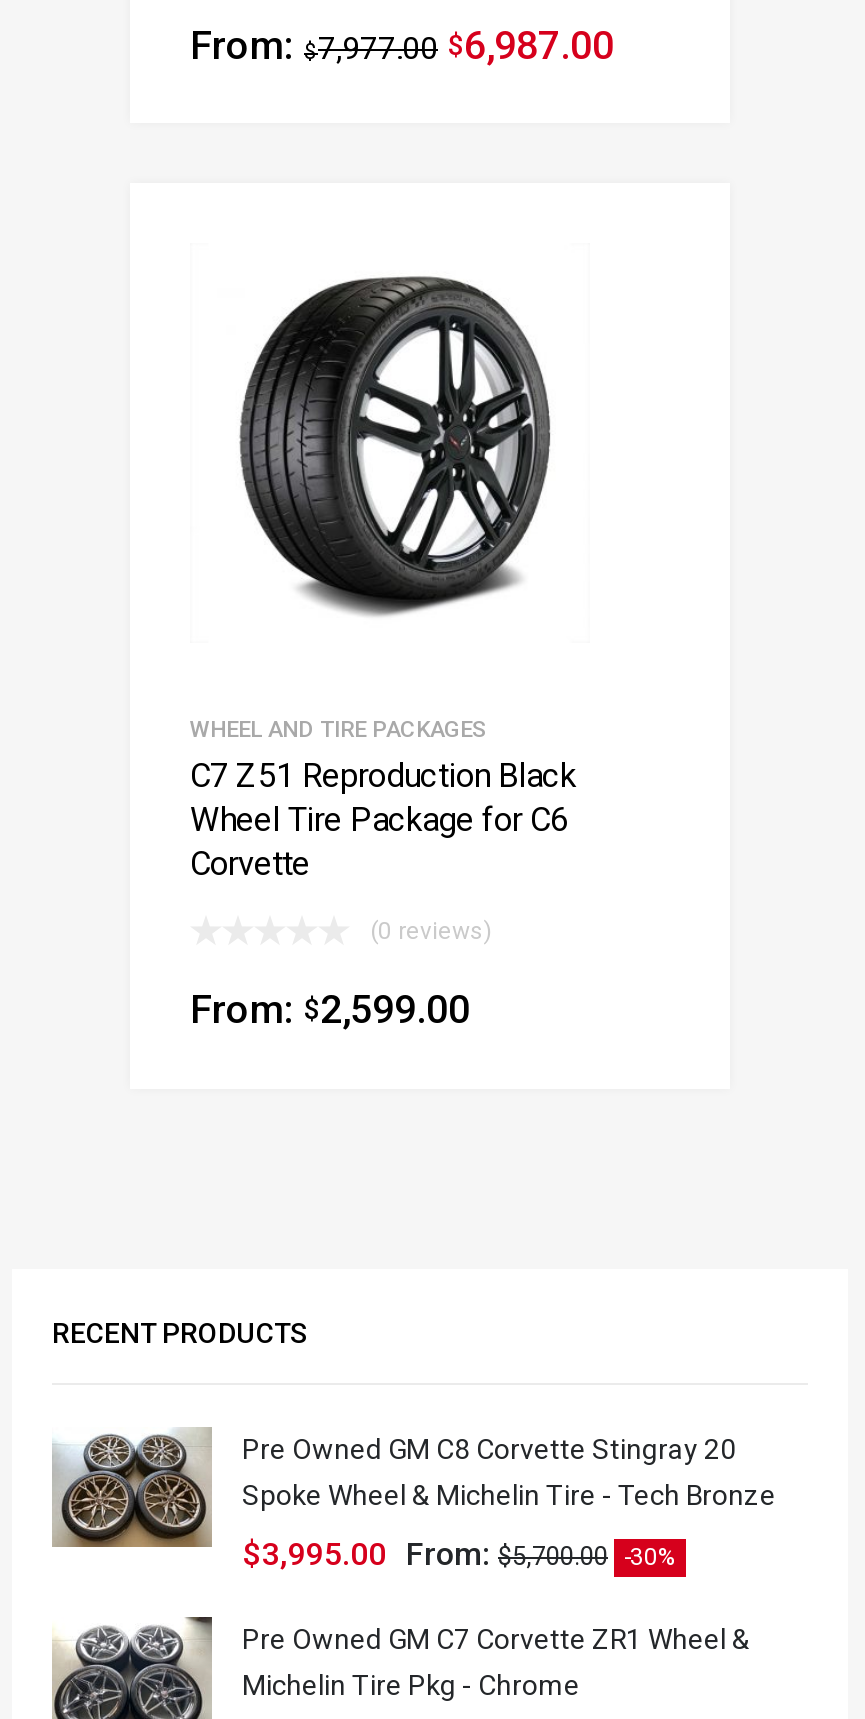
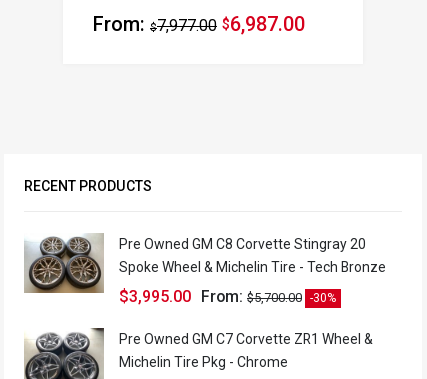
- [image]

- WHEEL AND TIRE PACKAGES
- C7 Z51 Reproduction Black
- Wheel Tire Package for C6
- Corvette
- (0 reviews)
- From: $2,599.00
